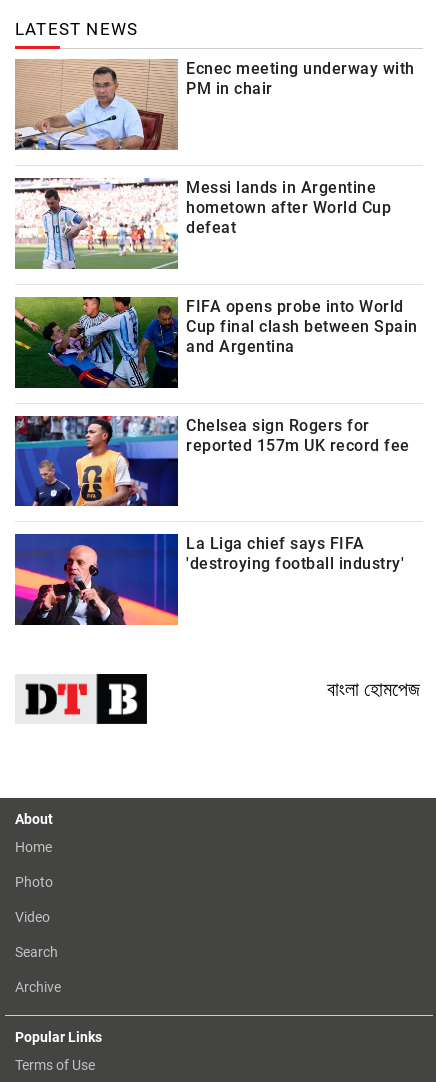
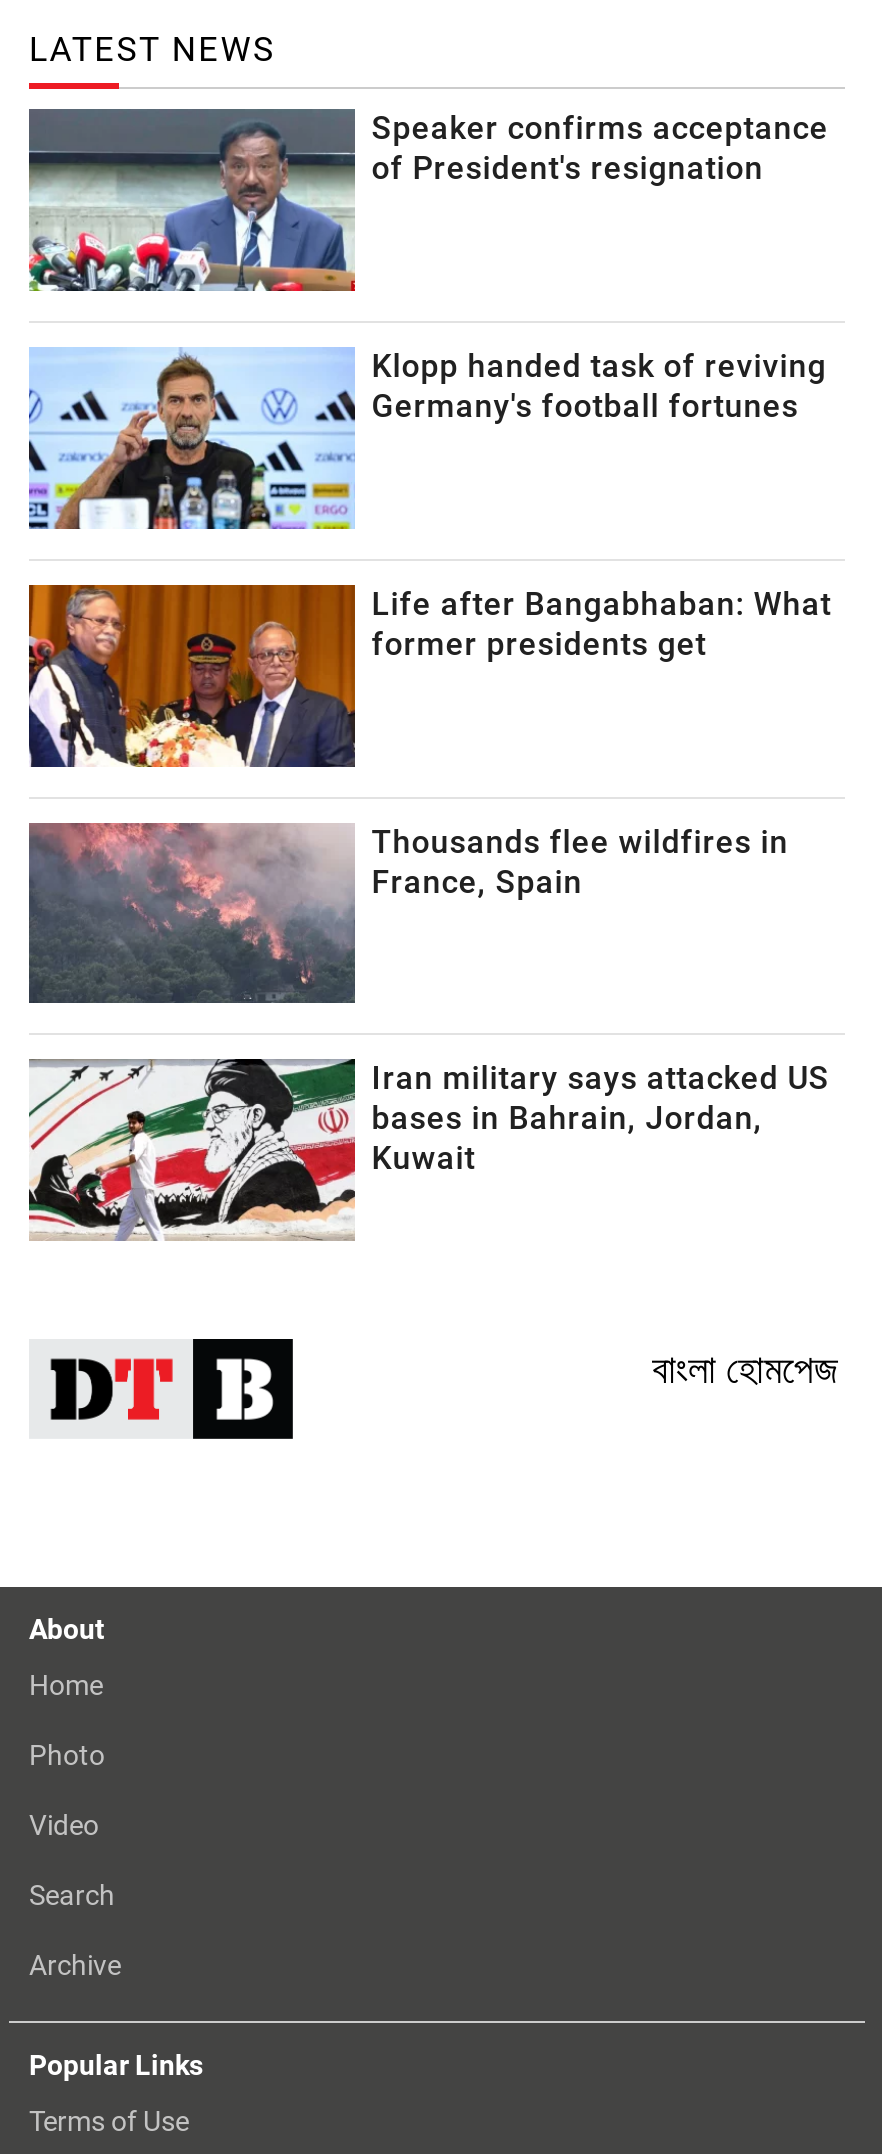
- [image]
- Ecnec meeting underway with
- PM in chair
+ [image]
+ Speaker confirms acceptance
+ of President's resignation

- [image]
- Messi lands in Argentine
- hometown after World Cup
- defeat
+ [image]
+ Klopp handed task of reviving
+ Germany's football fortunes

- [image]
- FIFA opens probe into World
- Cup final clash between Spain
- and Argentina
+ [image]
+ Life after Bangabhaban: What
+ former presidents get

- [image]
- Chelsea sign Rogers for
- reported 157m UK record fee
+ [image]
+ Thousands flee wildfires in
+ France, Spain

- [image]
- La Liga chief says FIFA
- 'destroying football industry'
+ [image]
+ Iran military says attacked US
+ bases in Bahrain, Jordan,
+ Kuwait
